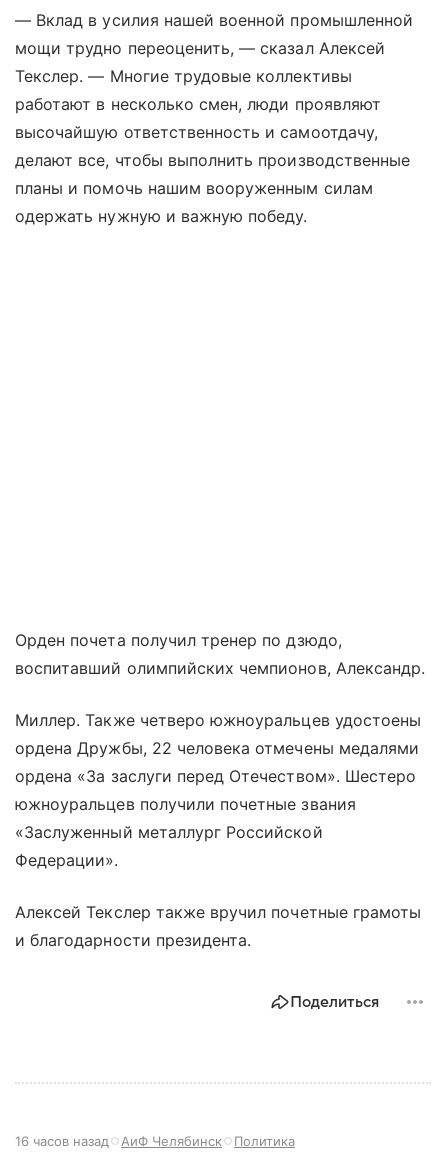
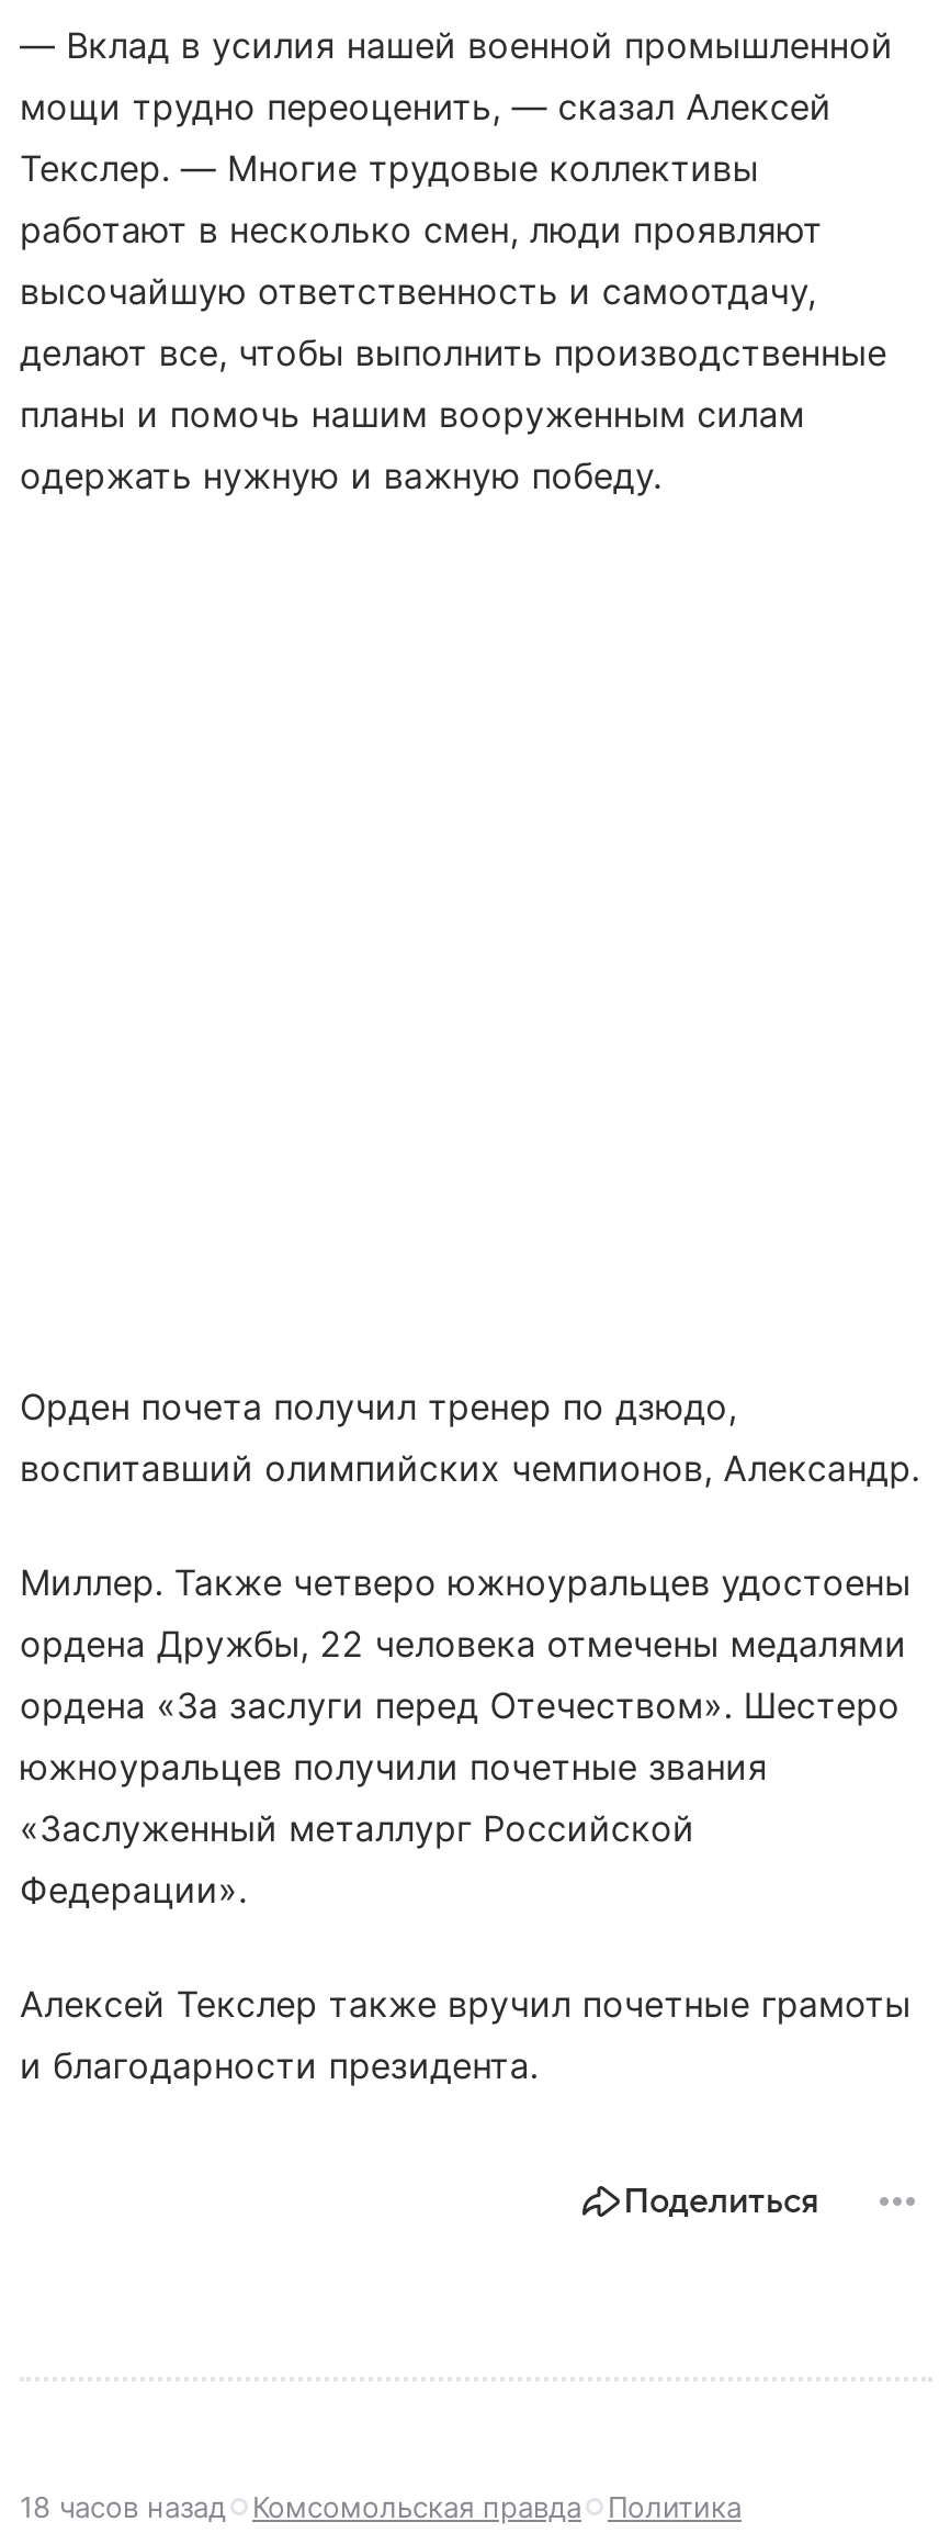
- 16 часов назад
- АиФ Челябинск
+ 18 часов назад
+ Комсомольская правда
